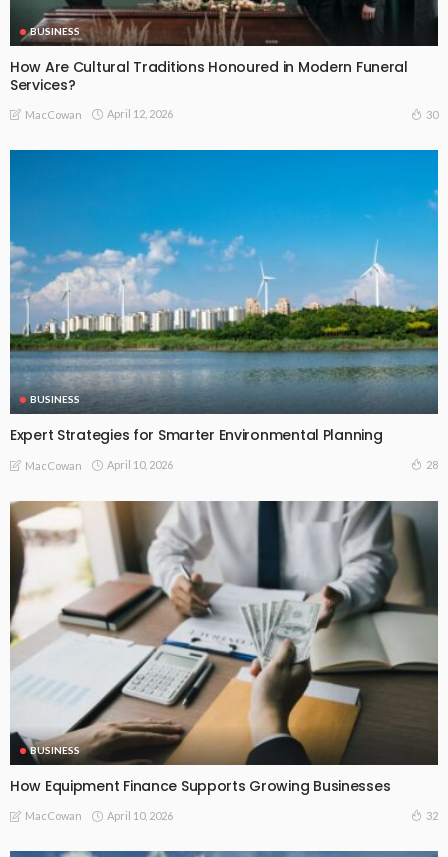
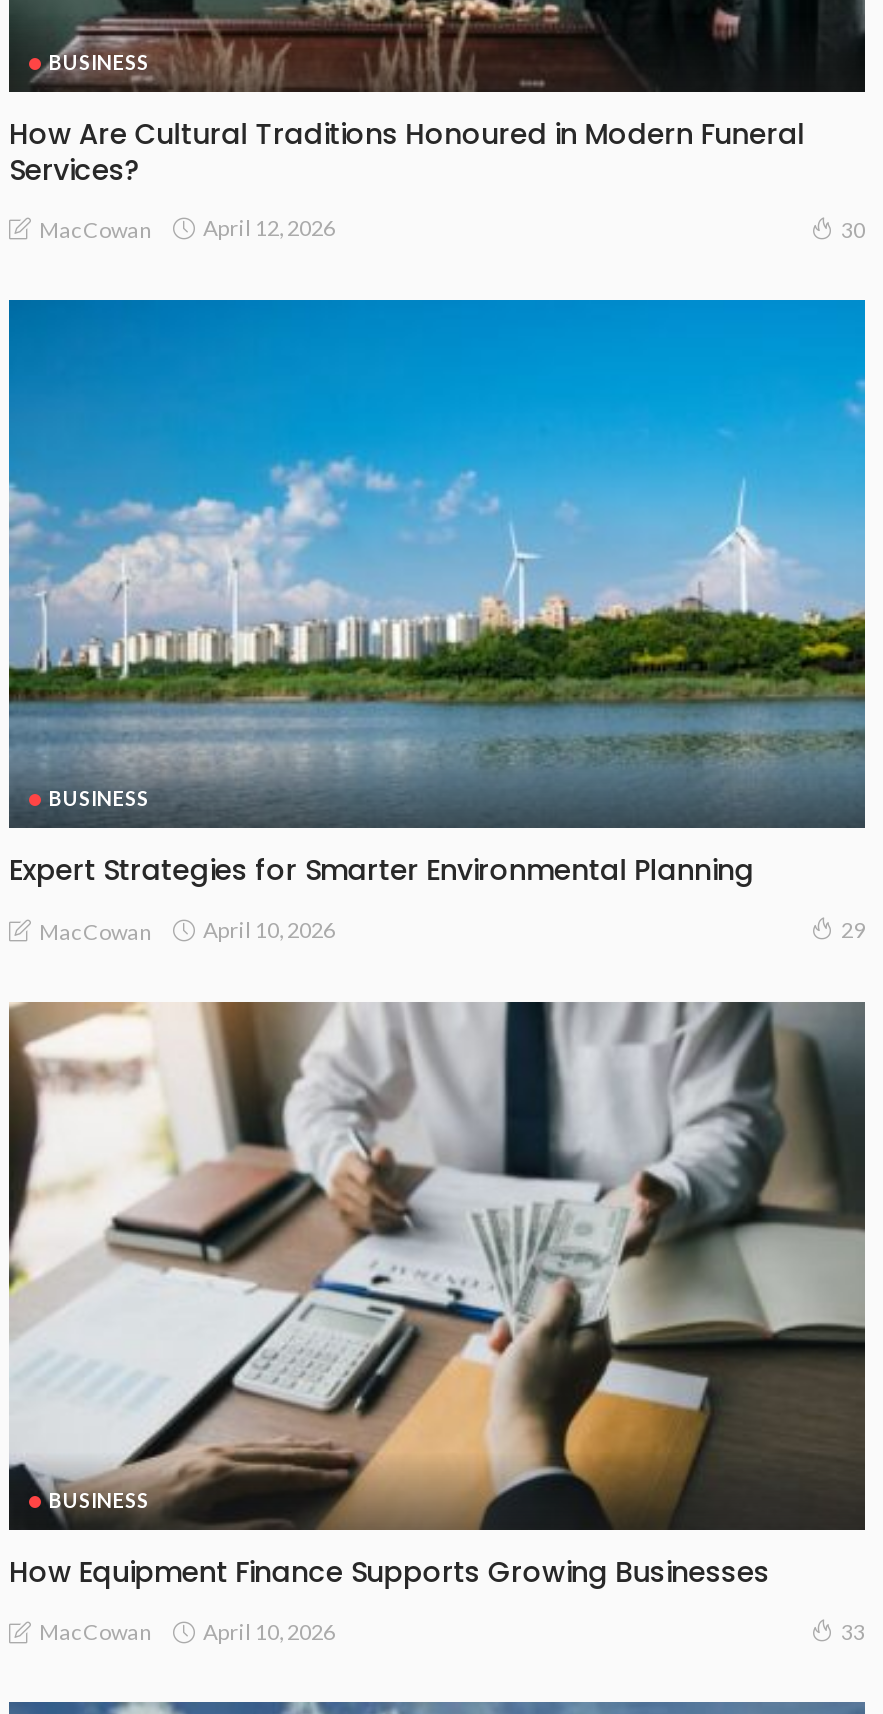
- 28
+ 29

- 32
+ 33
